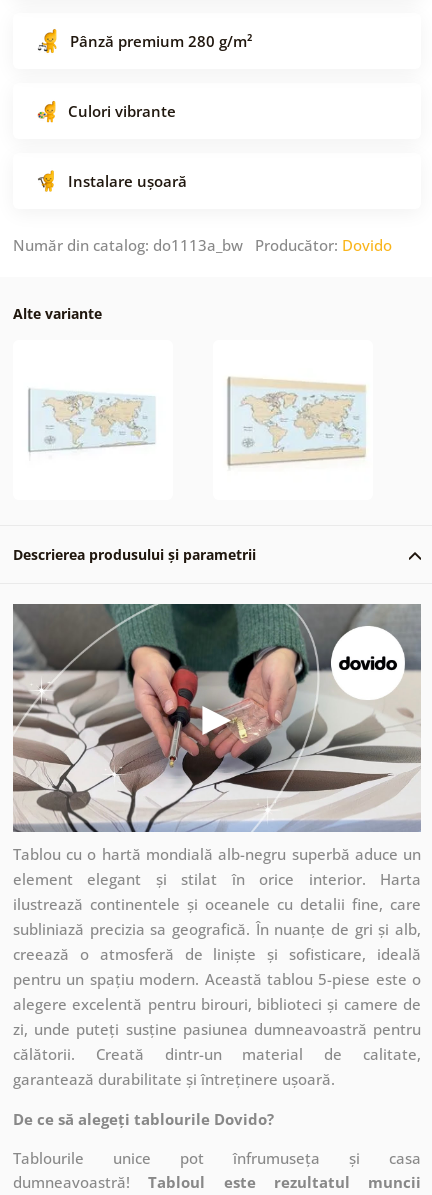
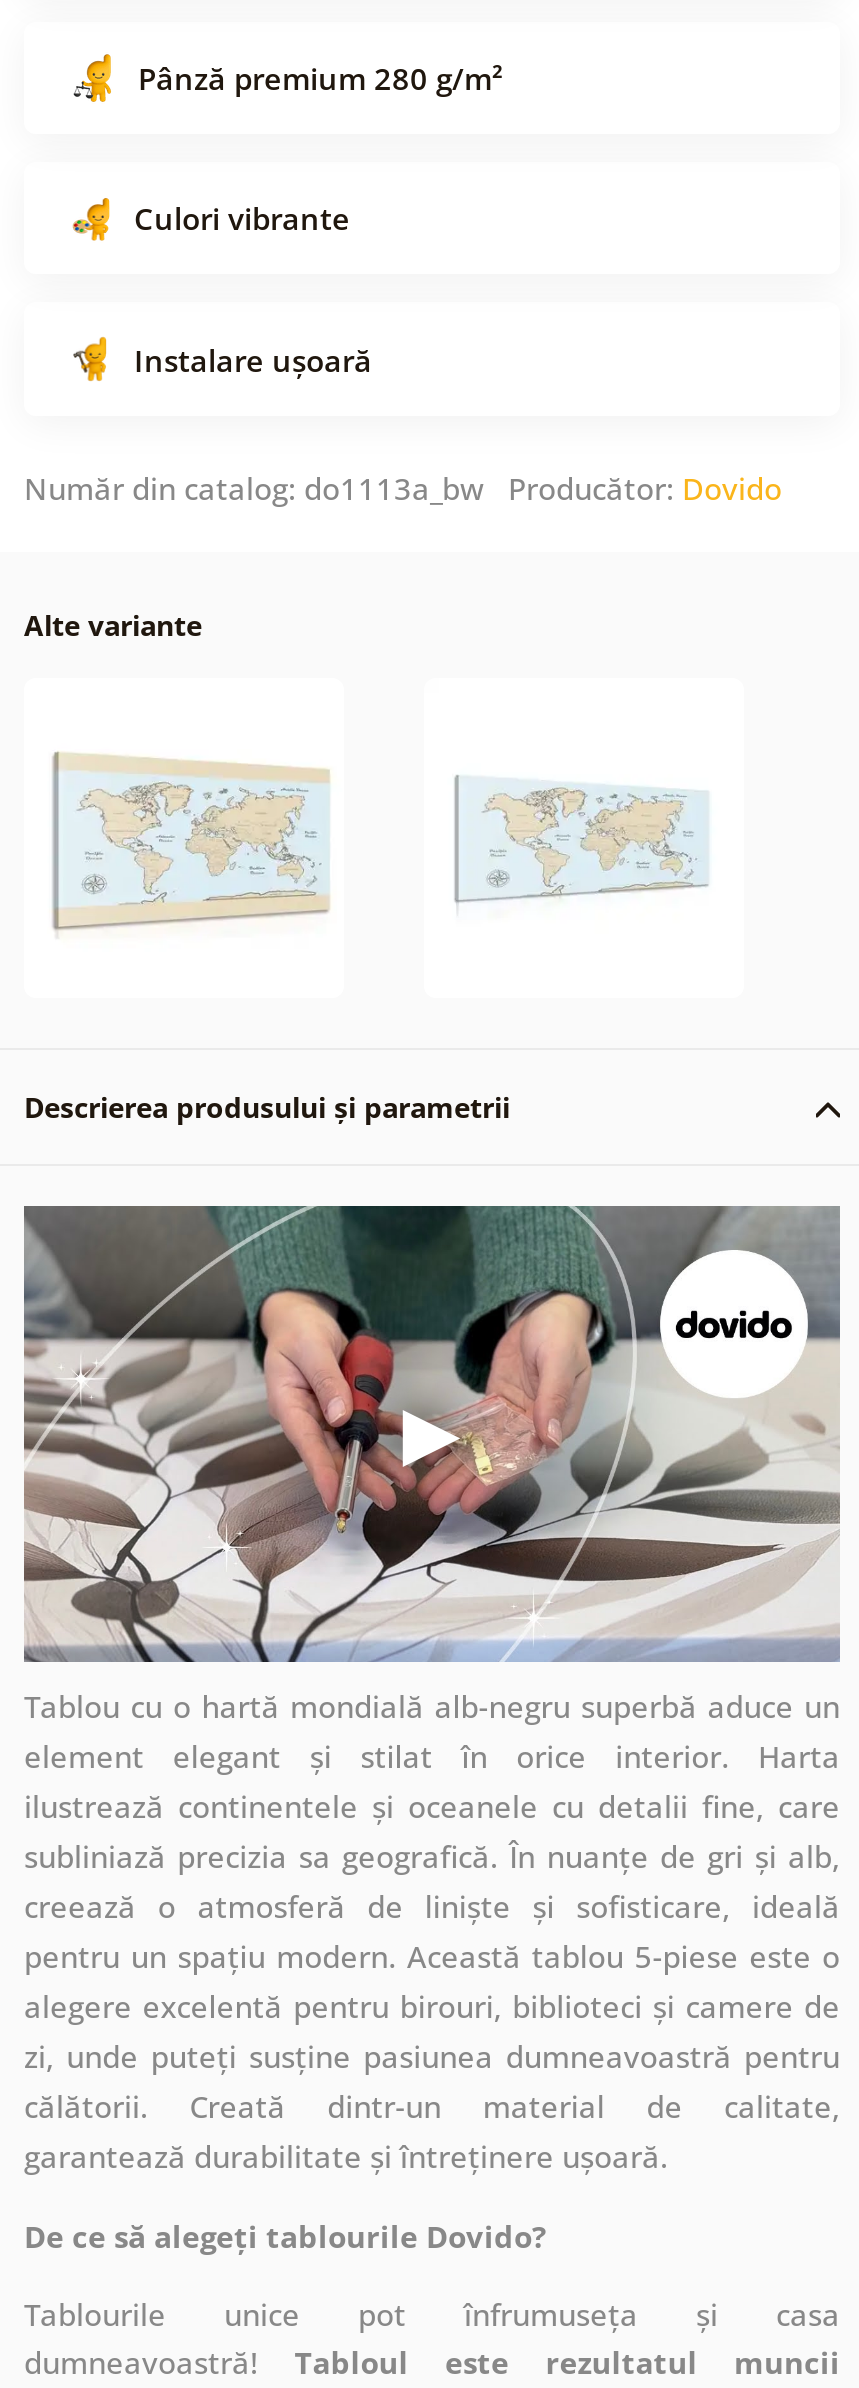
- [image]
+ [image]

- [image]
+ [image]
